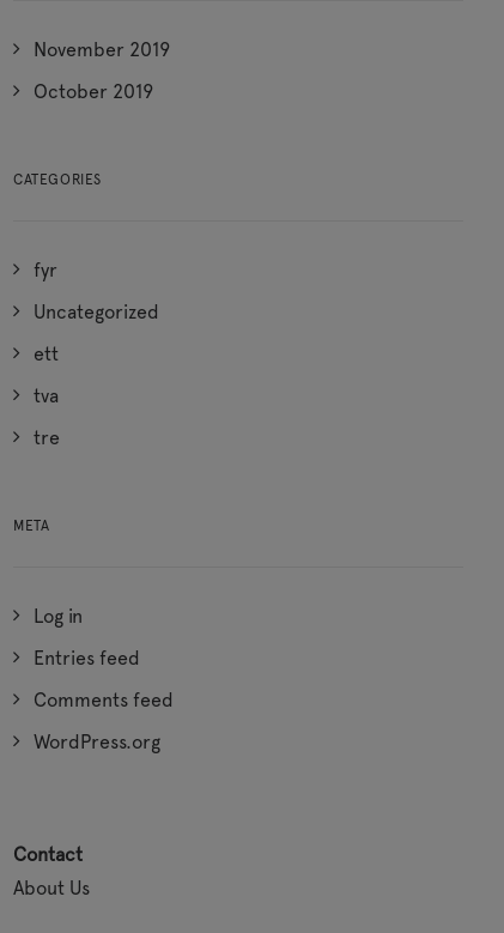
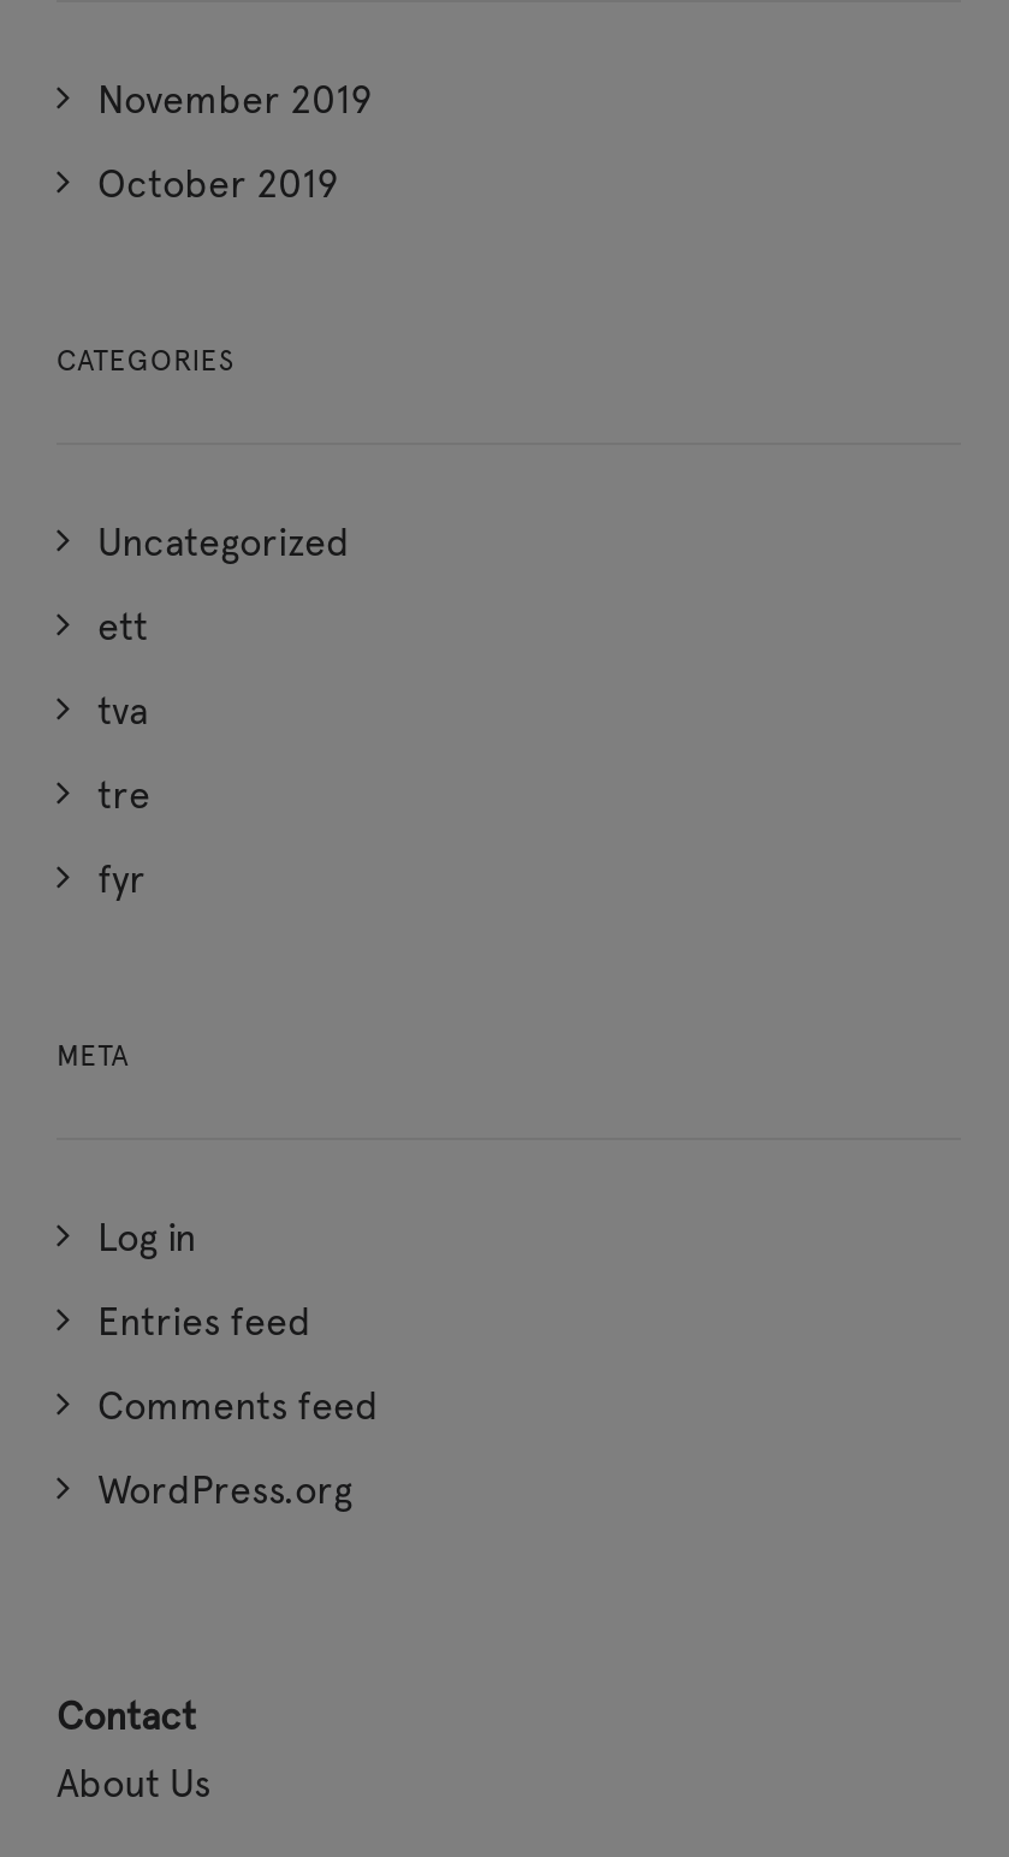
moved down: fyr

moved up: Uncategorized | ett | tva | tre
